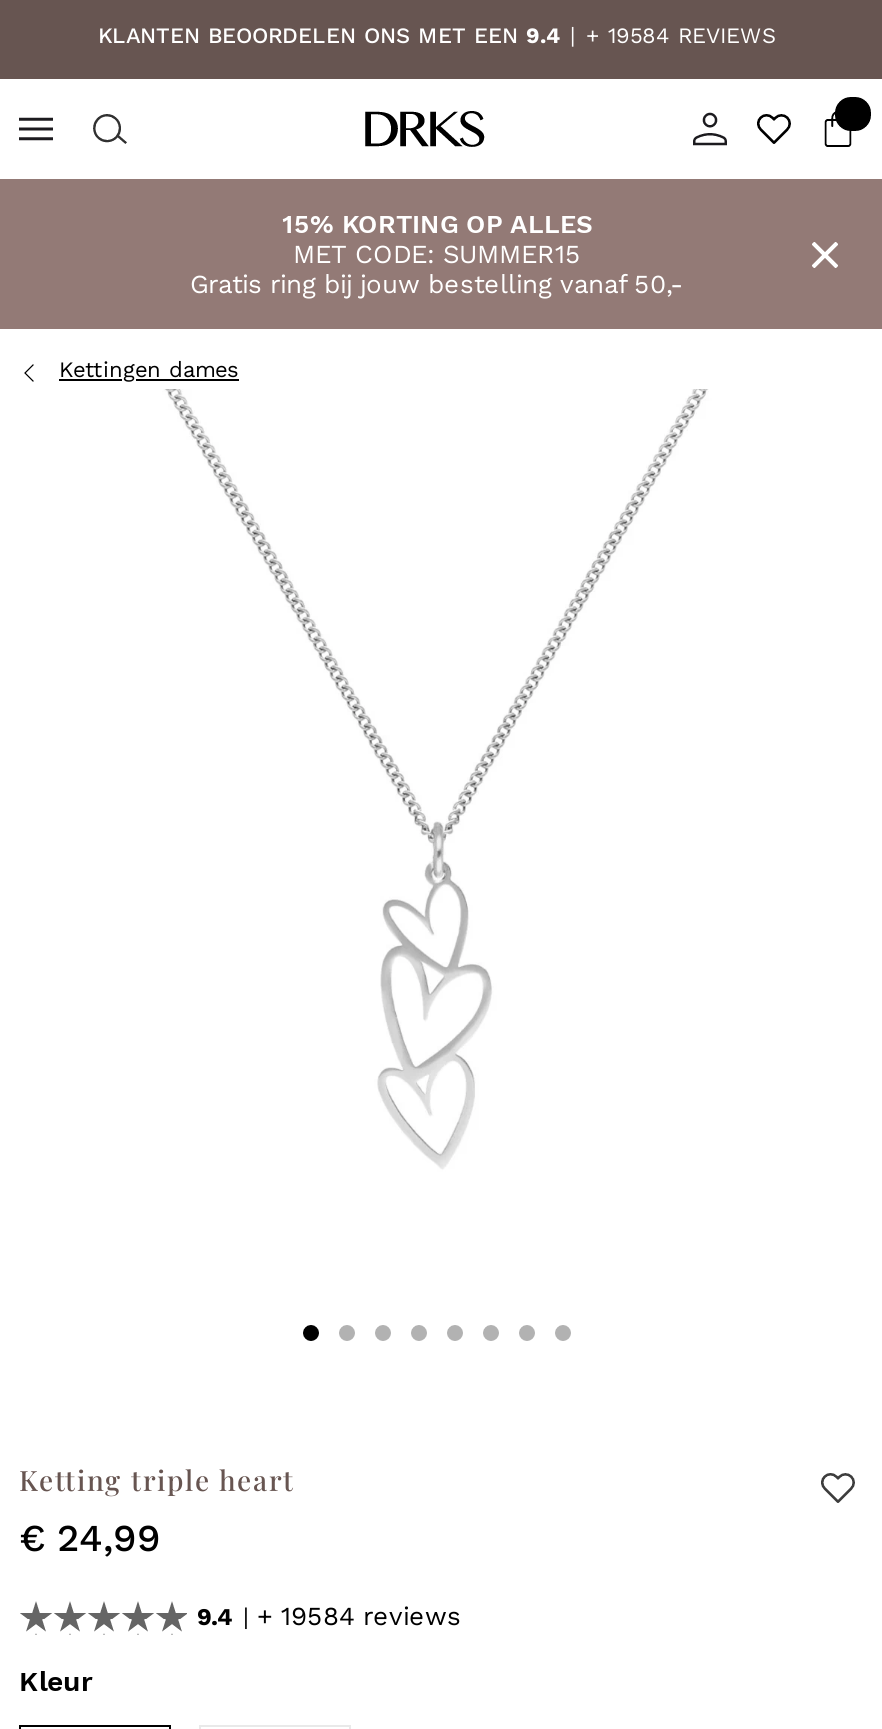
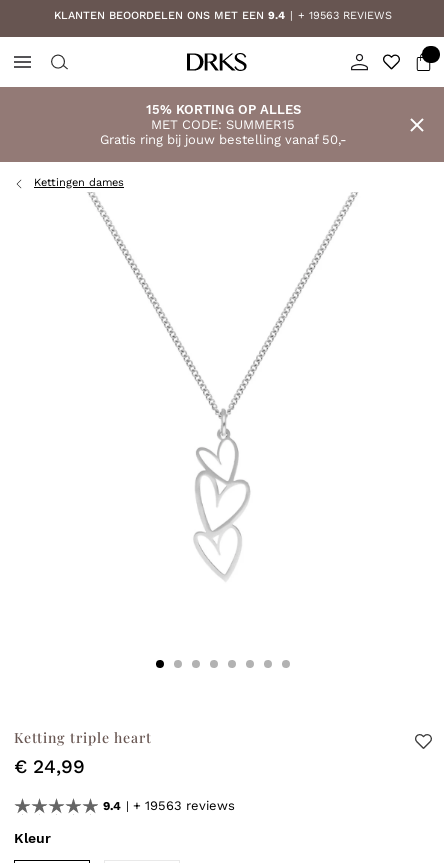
- KLANTEN BEOORDELEN ONS MET EEN 9.4 + 19584 REVIEWS
+ KLANTEN BEOORDELEN ONS MET EEN 9.4 + 19563 REVIEWS

- 9.4 + 19584 reviews
+ 9.4 + 19563 reviews
